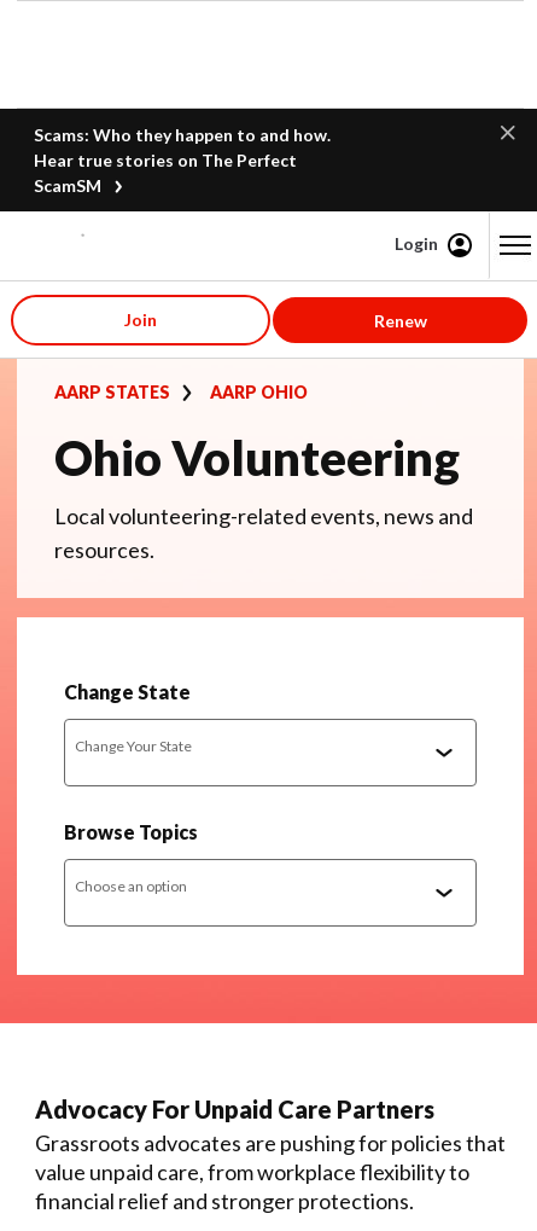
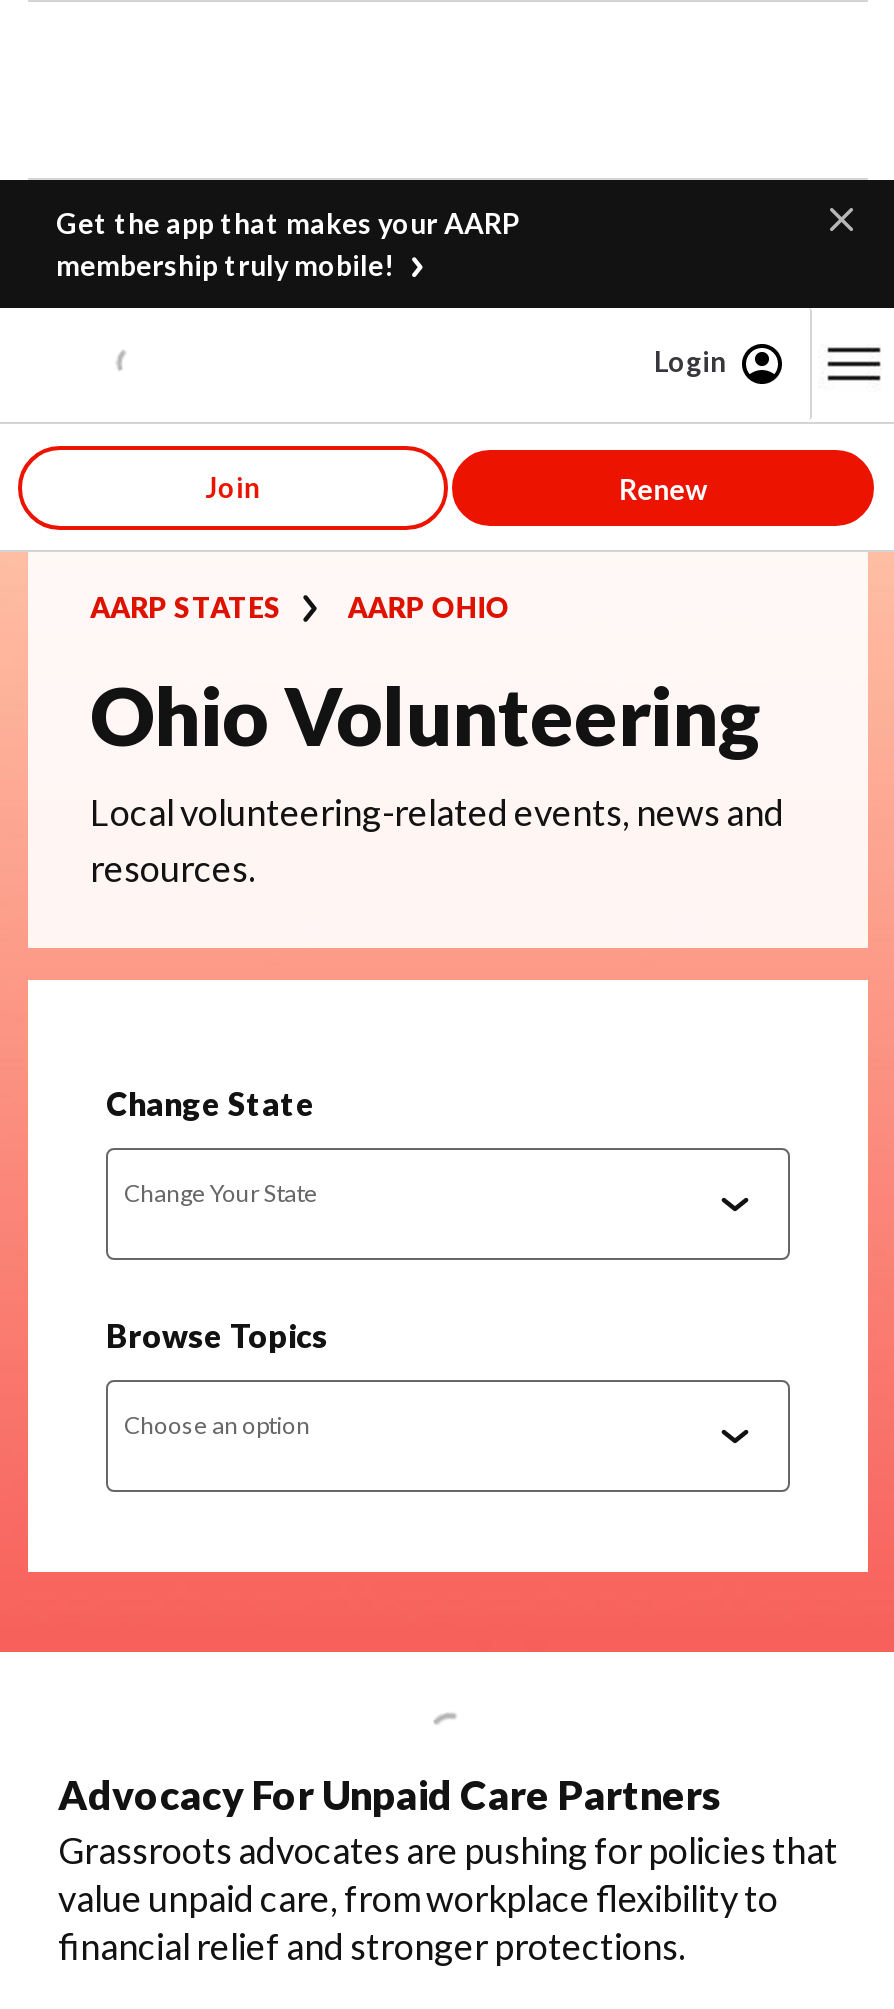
- Scams: Who they happen to and how.
- Hear true stories on The Perfect
- ScamSM
+ Get the app that makes your AARP
+ membership truly mobile!
